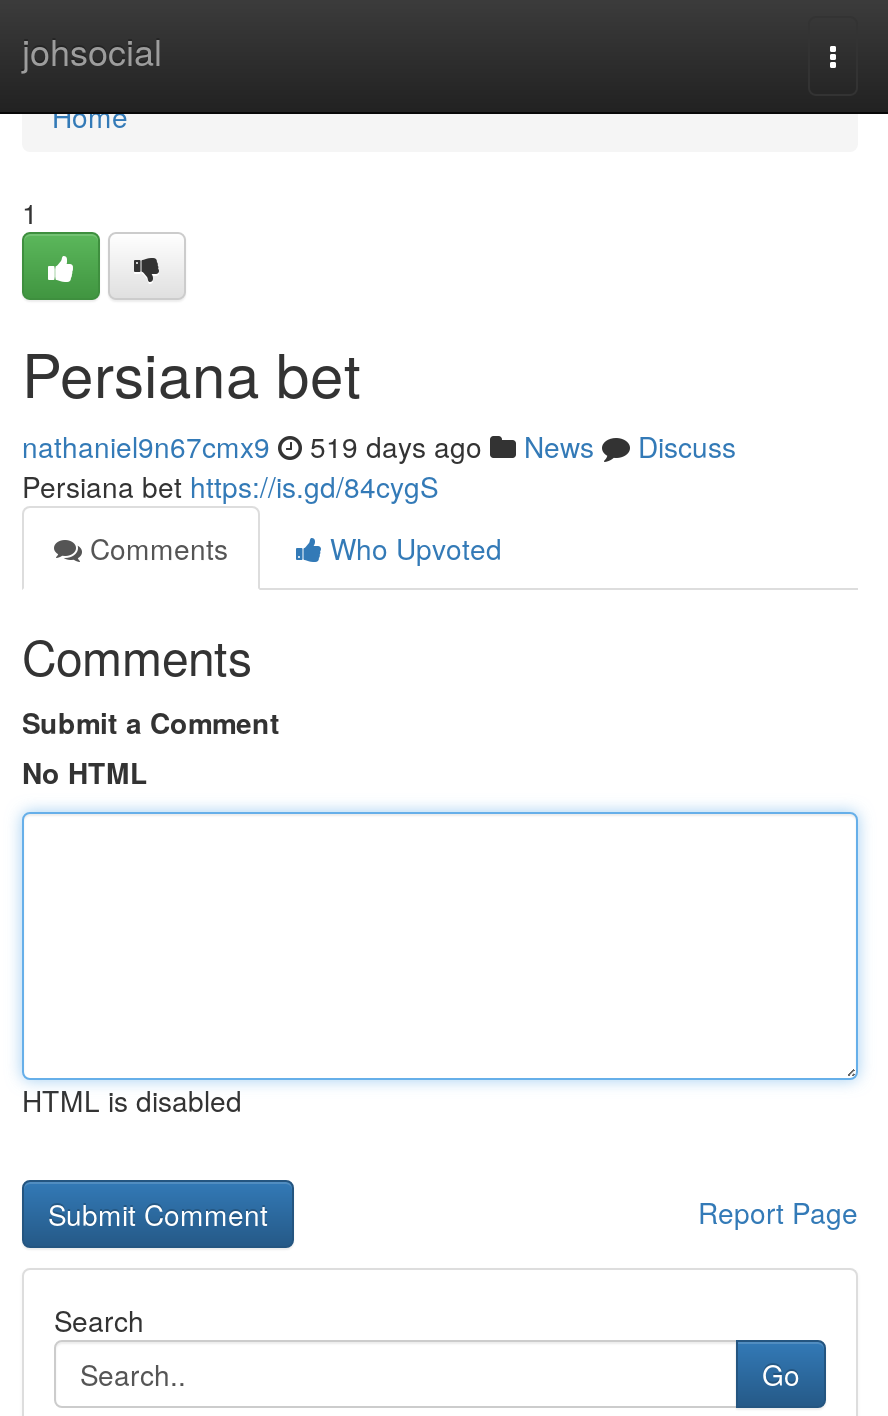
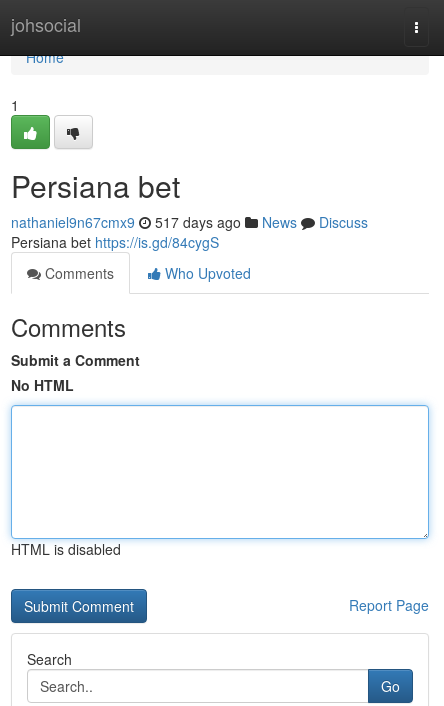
- nathaniel9n67cmx9 519 days ago News Discuss
+ nathaniel9n67cmx9 517 days ago News Discuss
